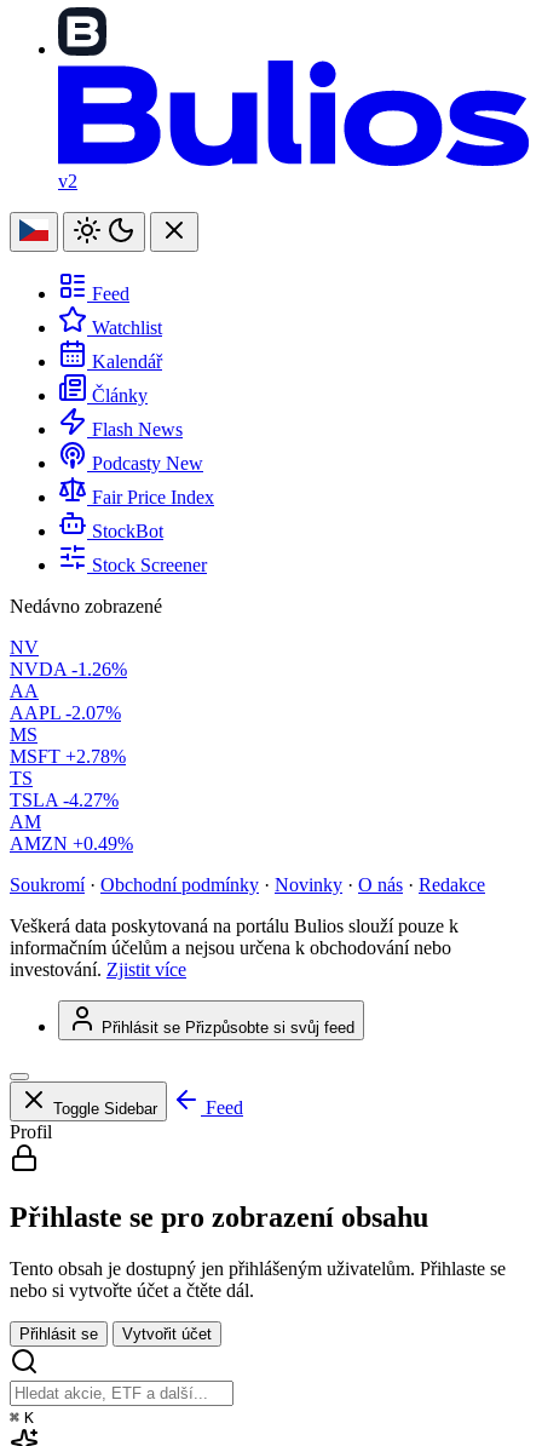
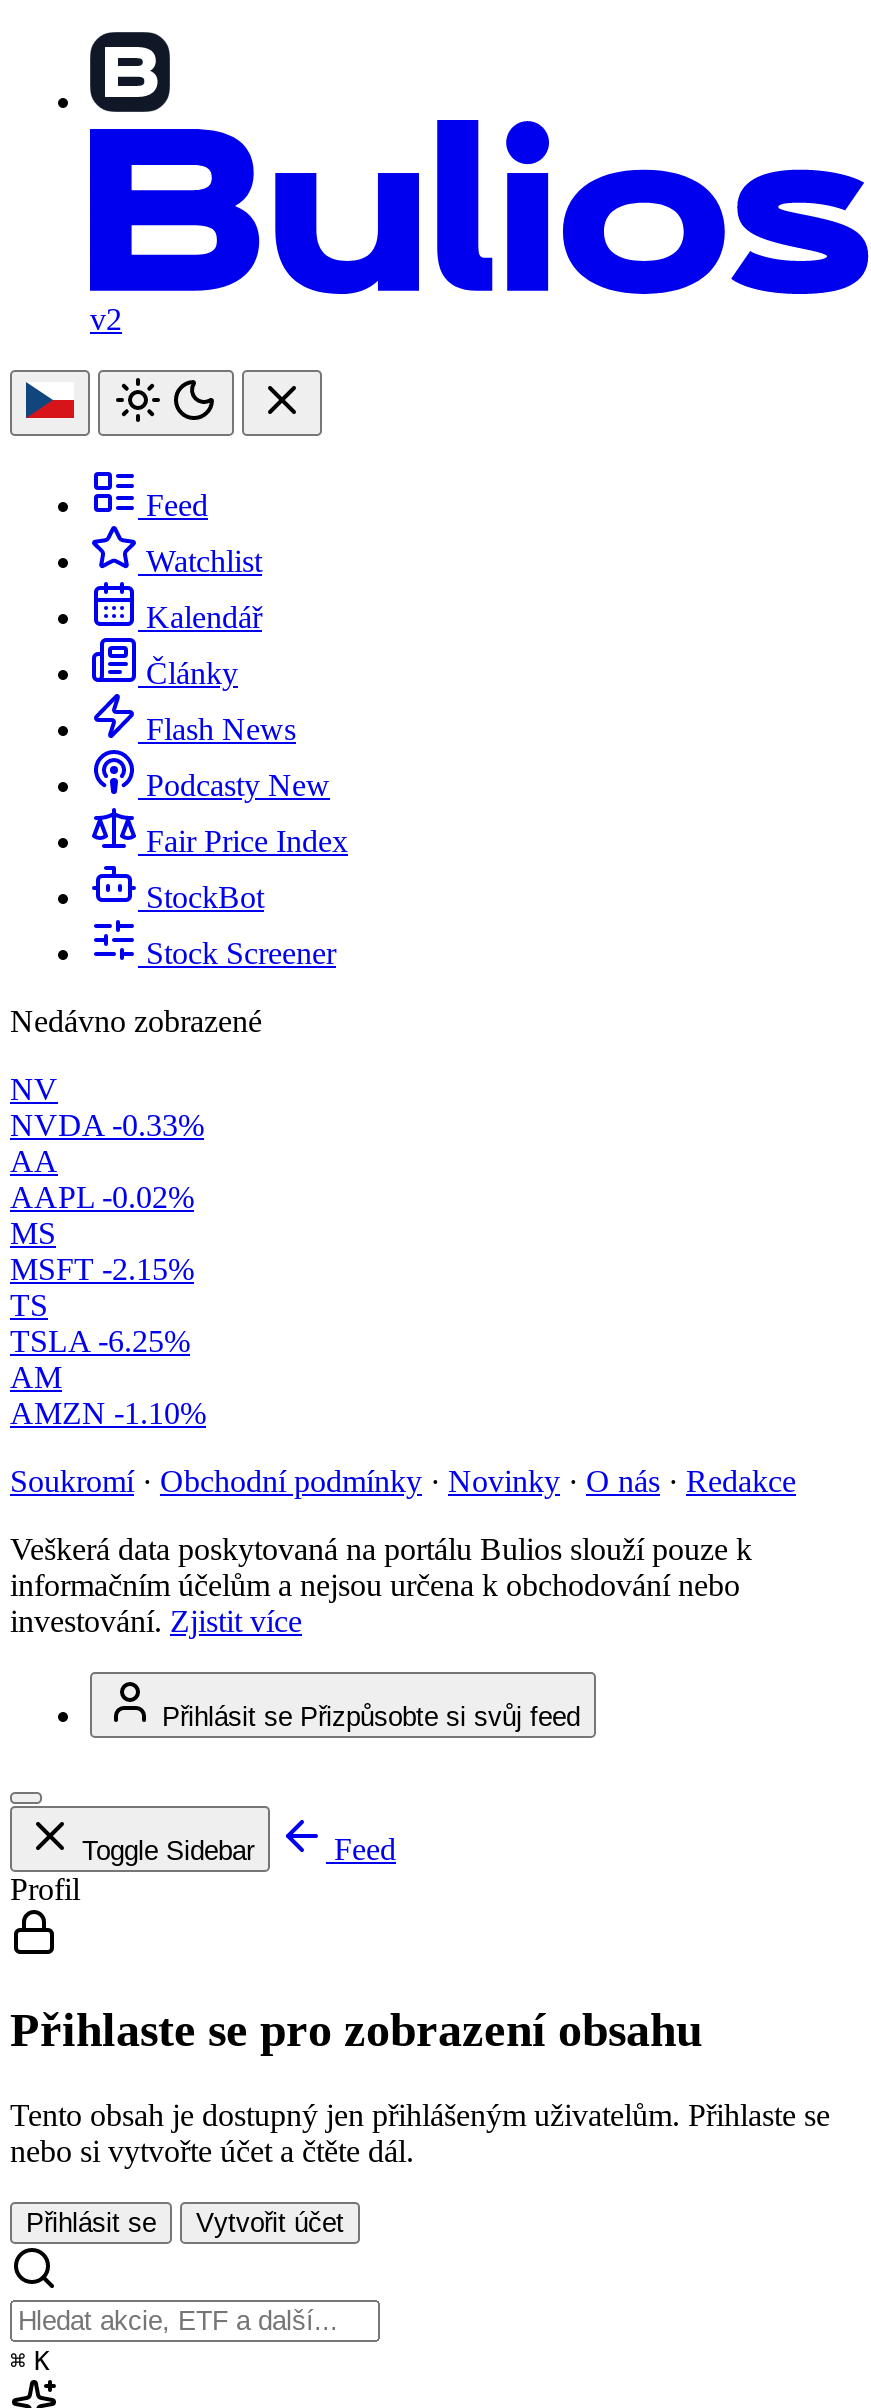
- NVDA -1.26%
+ NVDA -0.33%

- AAPL -2.07%
+ AAPL -0.02%

- MSFT +2.78%
+ MSFT -2.15%

- TSLA -4.27%
+ TSLA -6.25%

- AMZN +0.49%
+ AMZN -1.10%
